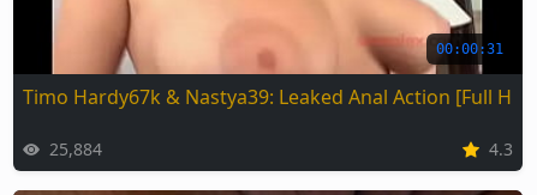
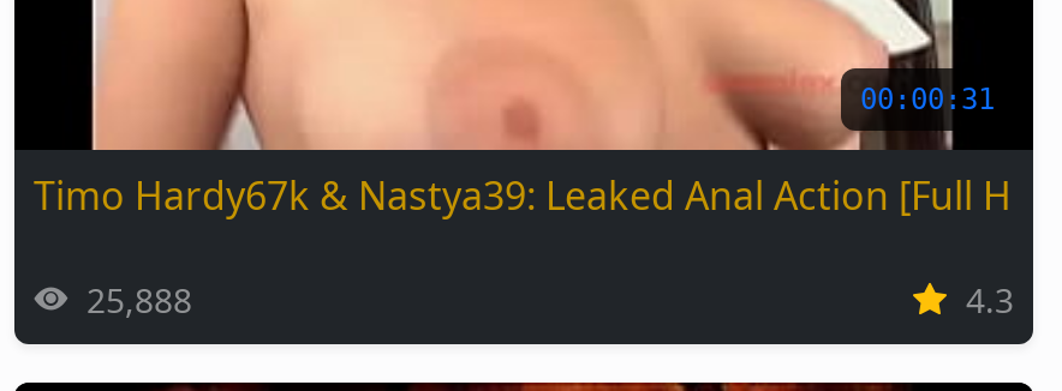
- 25,884
+ 25,888
